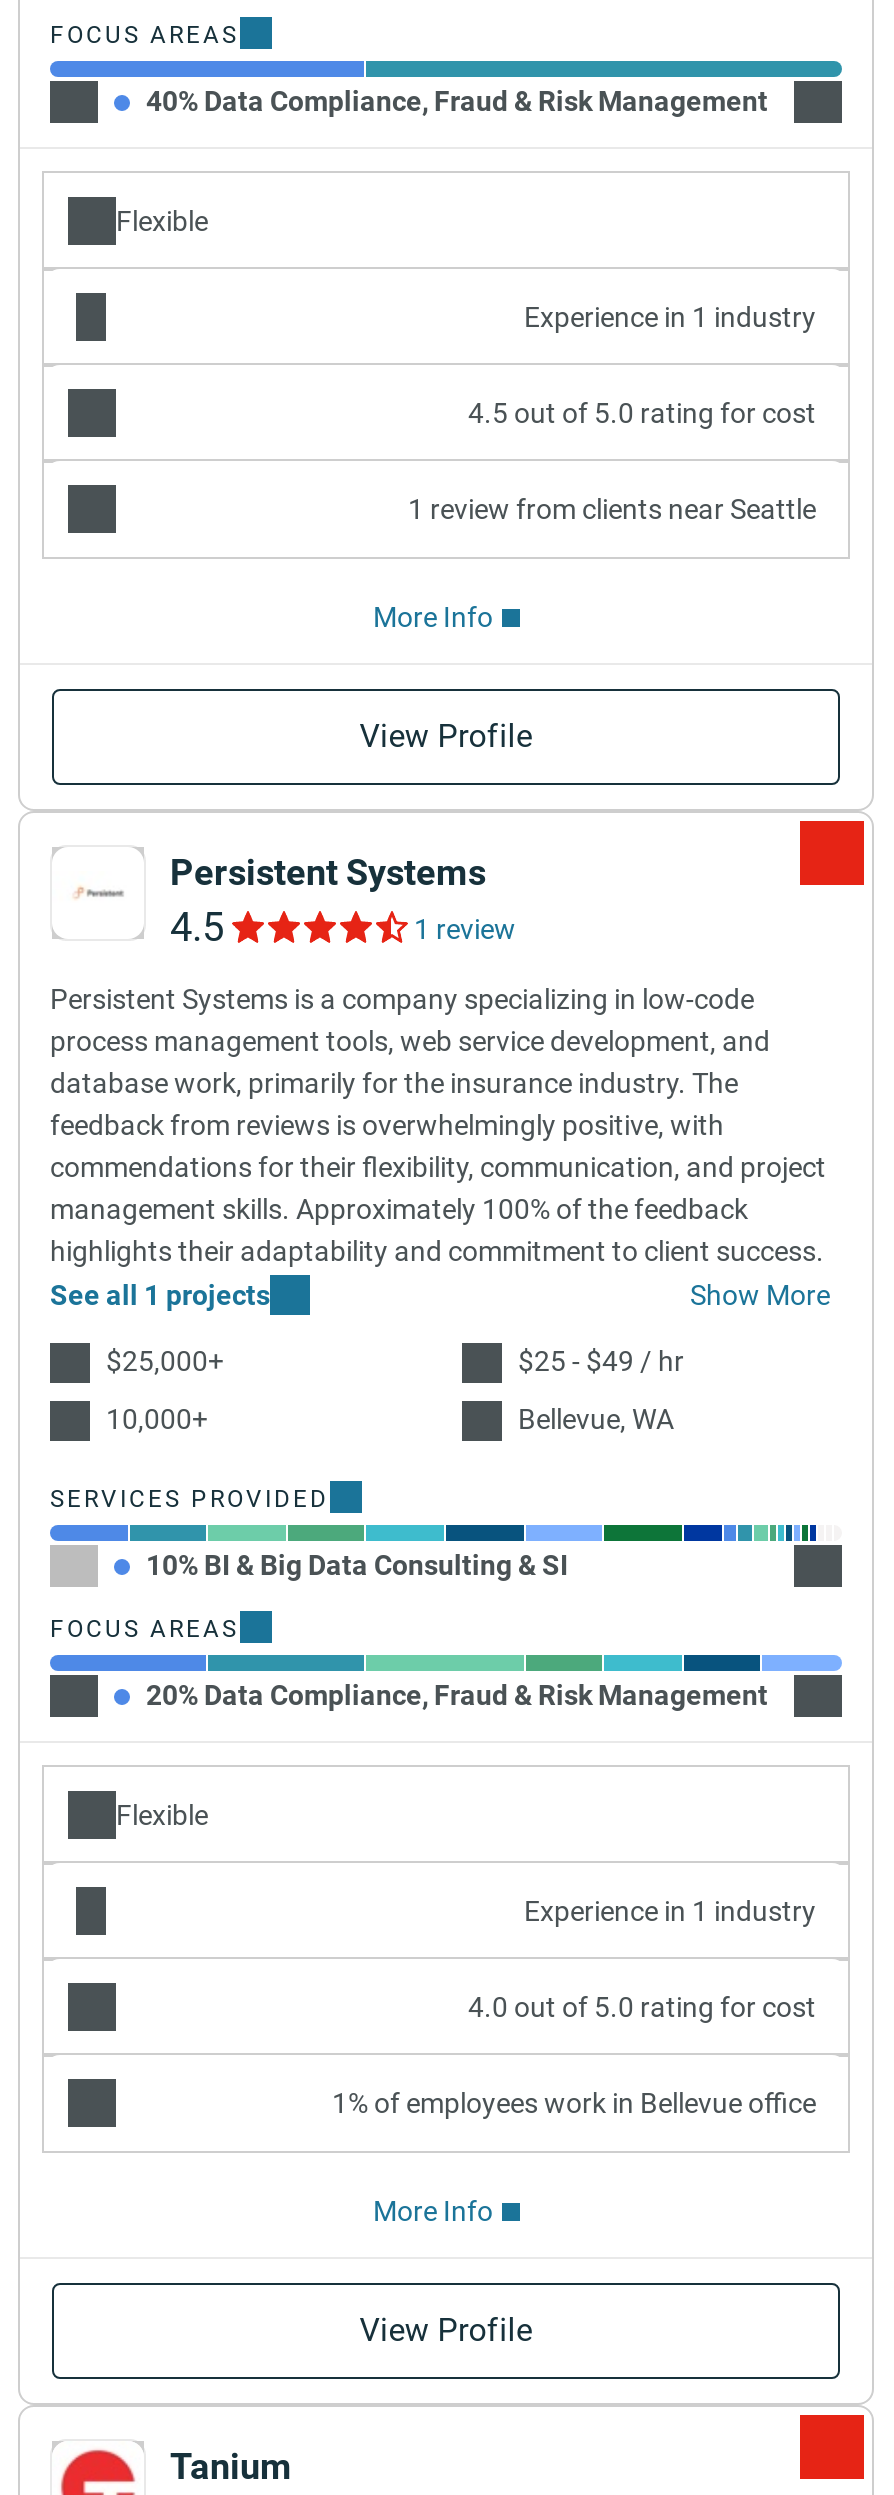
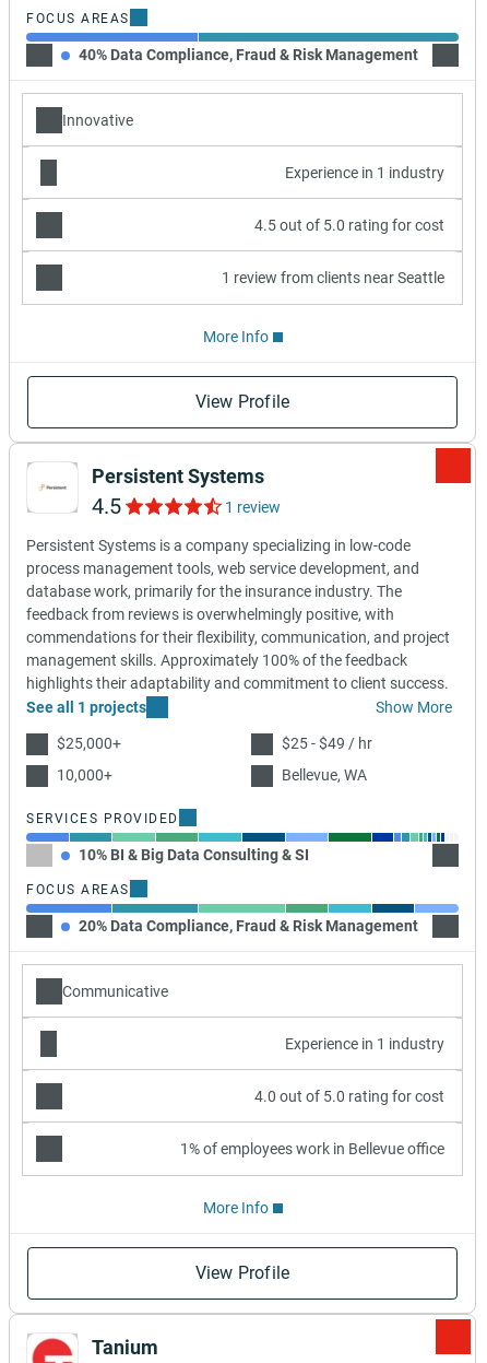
- Flexible
+ Innovative

- Flexible
+ Communicative
